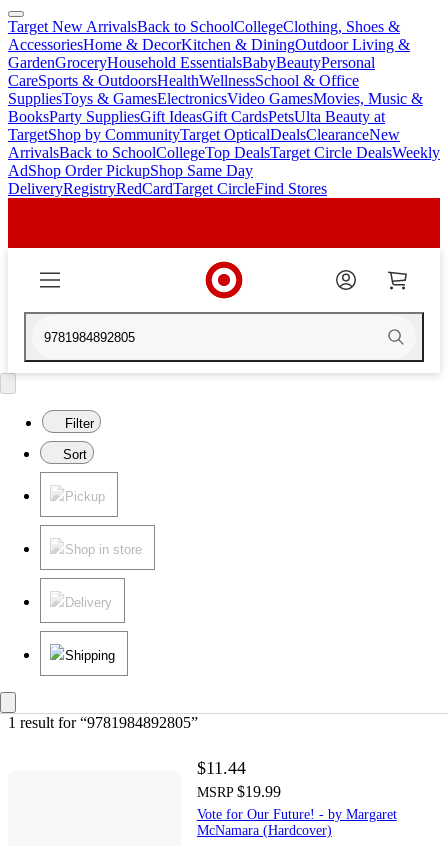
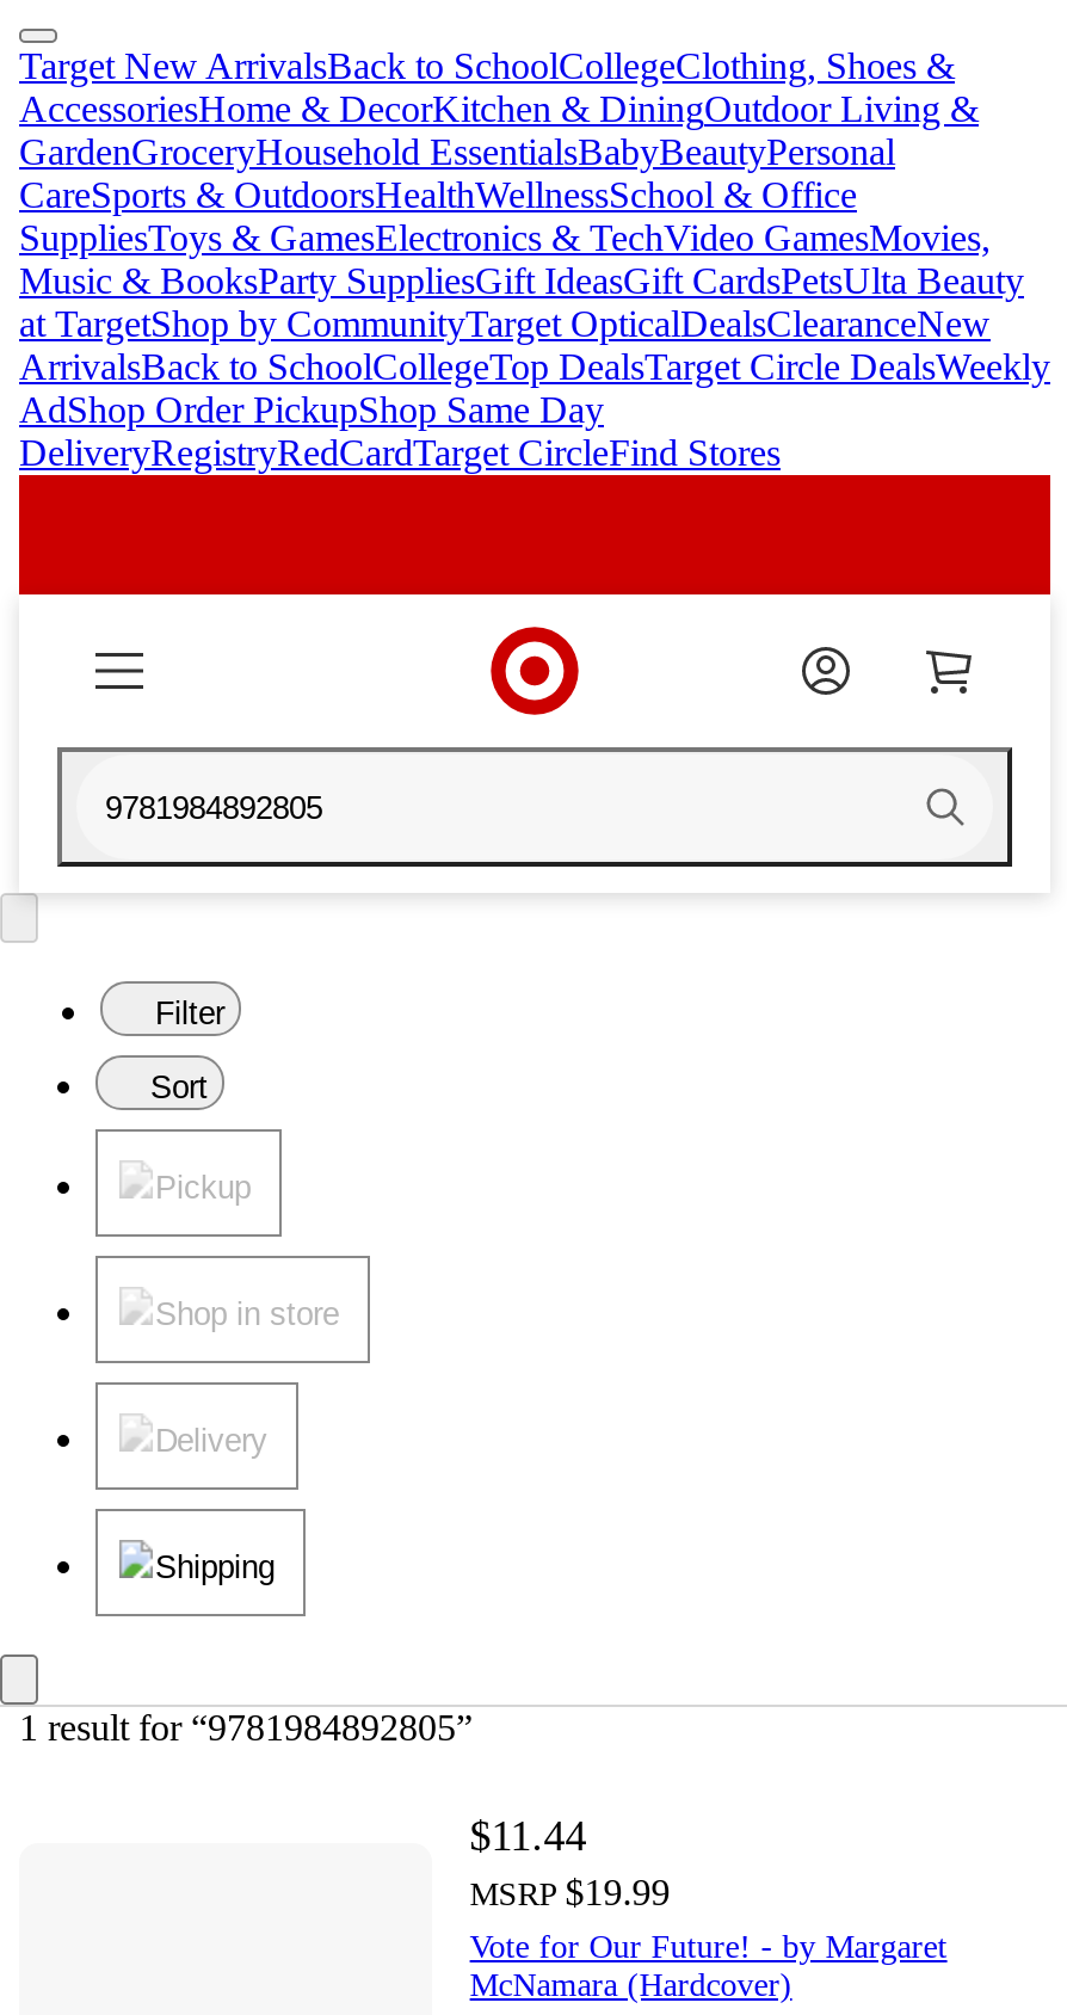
- SuppliesToys & GamesElectronicsVideo GamesMovies, Music &
- BooksParty SuppliesGift IdeasGift CardsPetsUlta Beauty at
- TargetShop by CommunityTarget OpticalDealsClearanceNew
+ SuppliesToys & GamesElectronics & TechVideo GamesMovies,
+ Music & BooksParty SuppliesGift IdeasGift CardsPetsUlta Beauty
+ at TargetShop by CommunityTarget OpticalDealsClearanceNew
